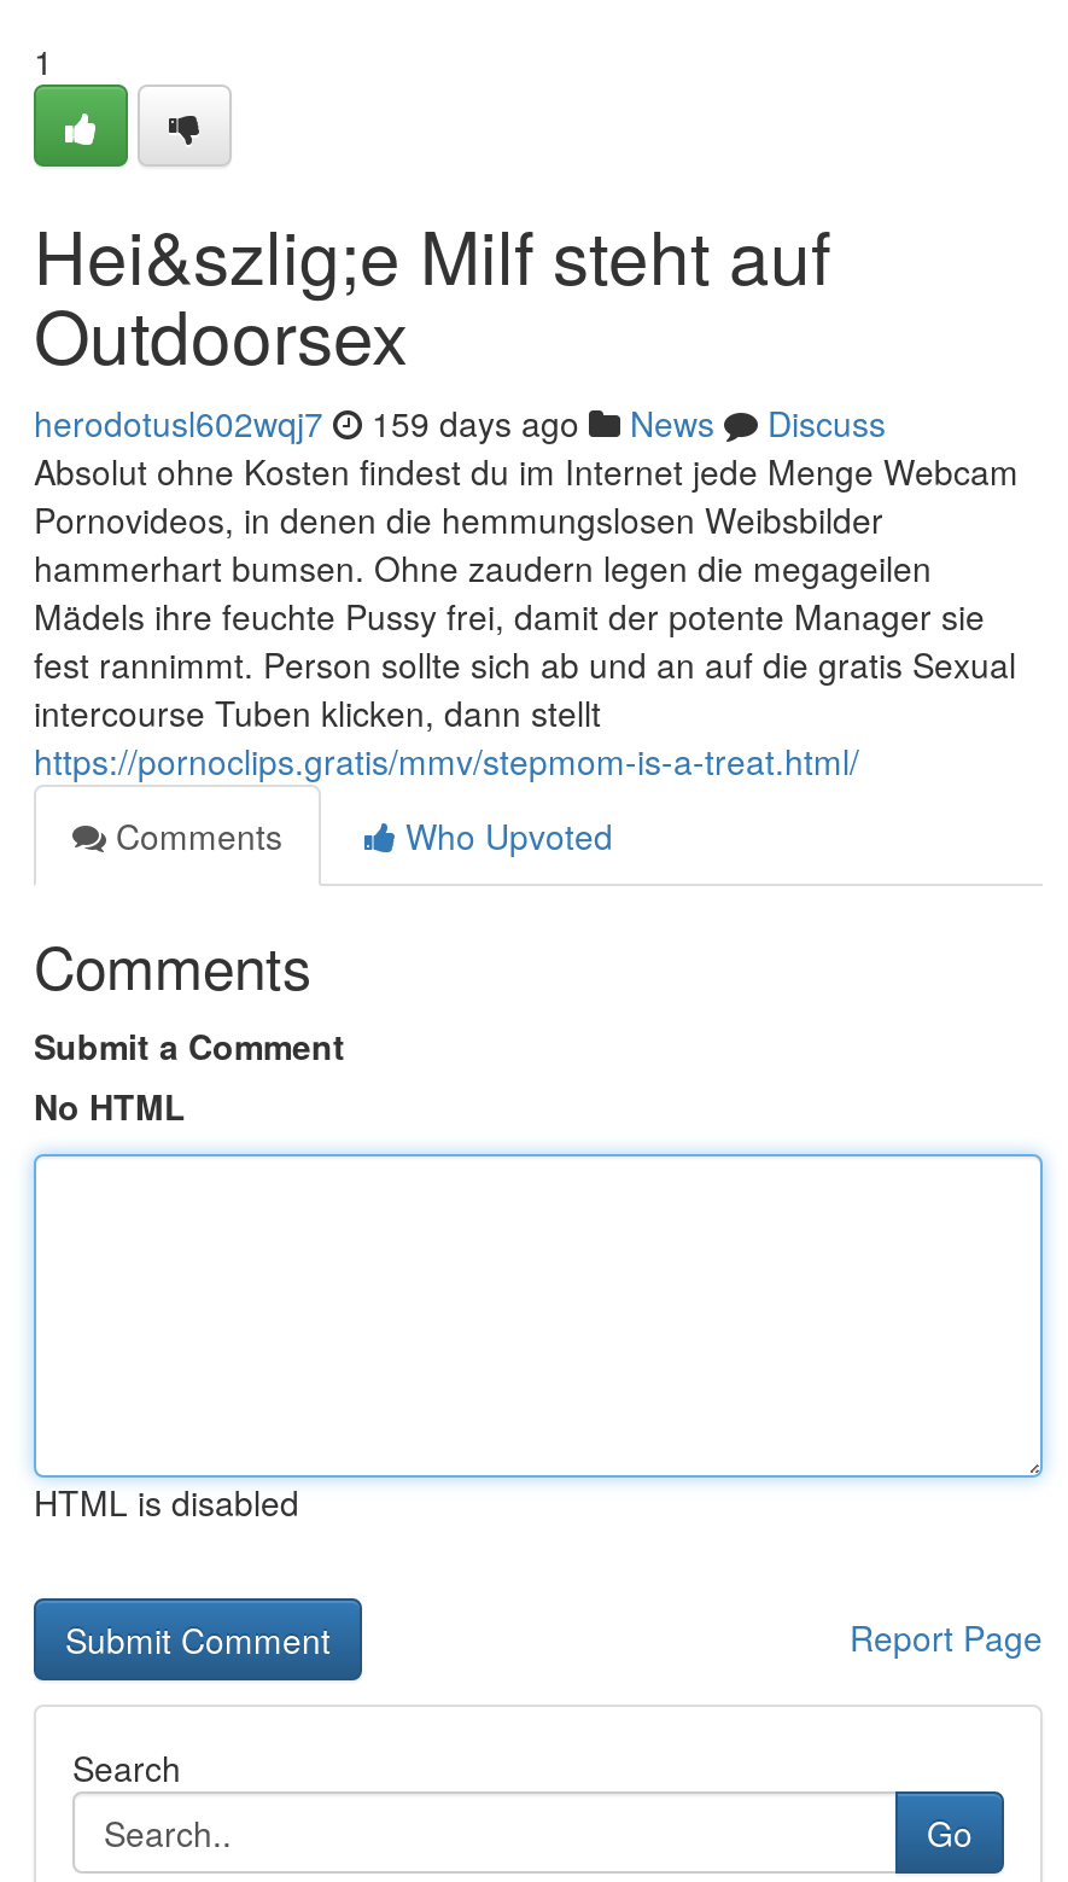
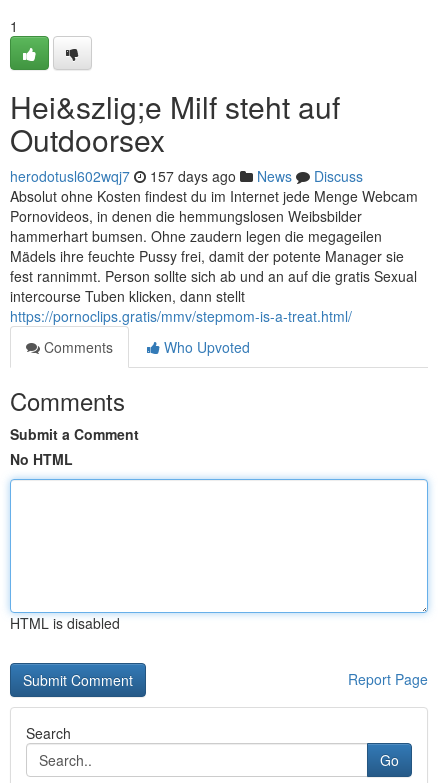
- herodotusl602wqj7 159 days ago News Discuss
+ herodotusl602wqj7 157 days ago News Discuss
